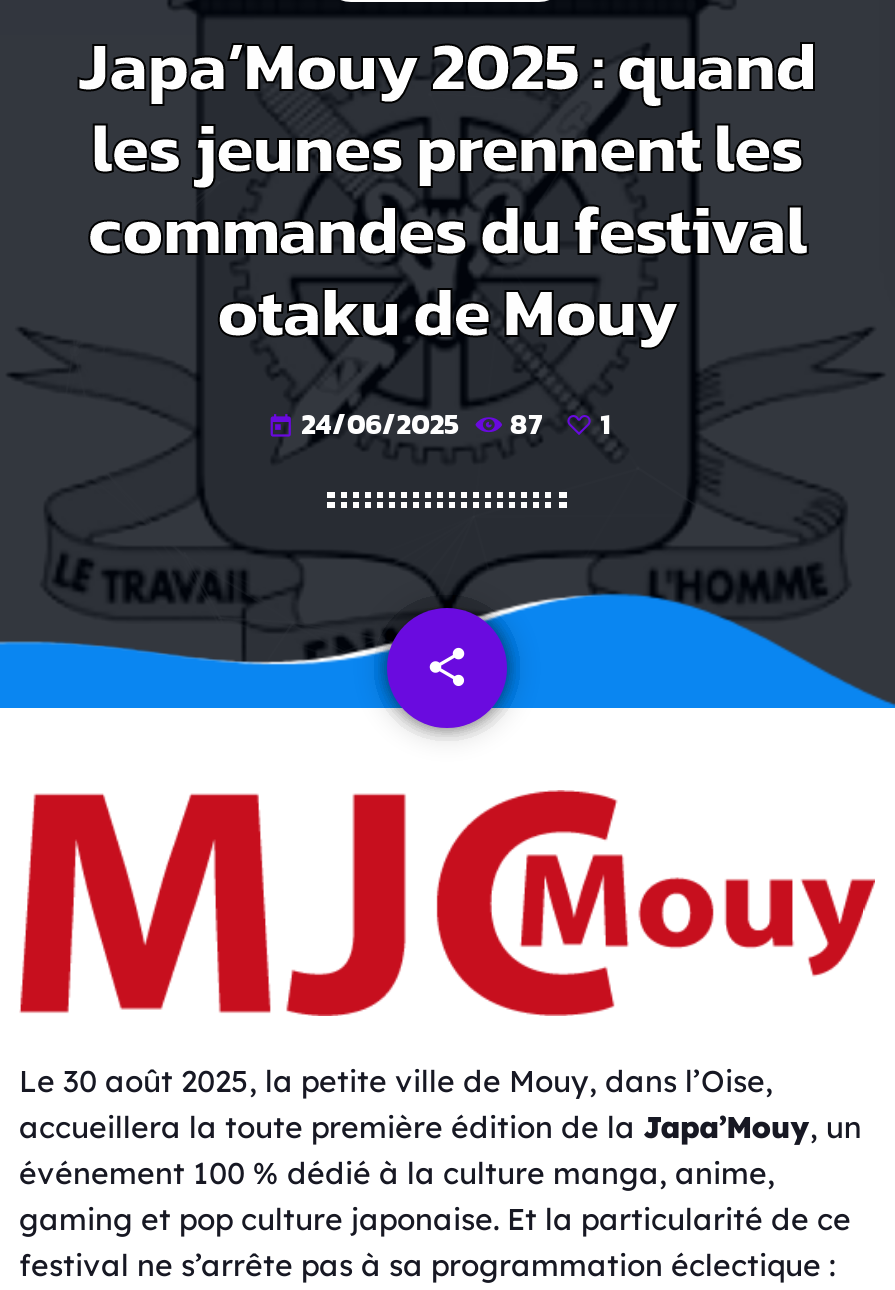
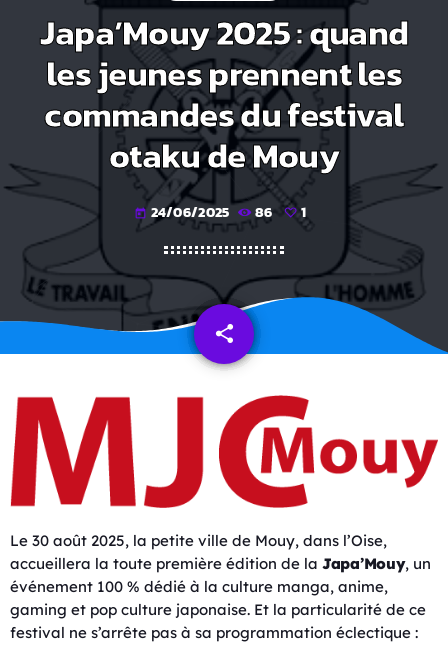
- 87
+ 86
